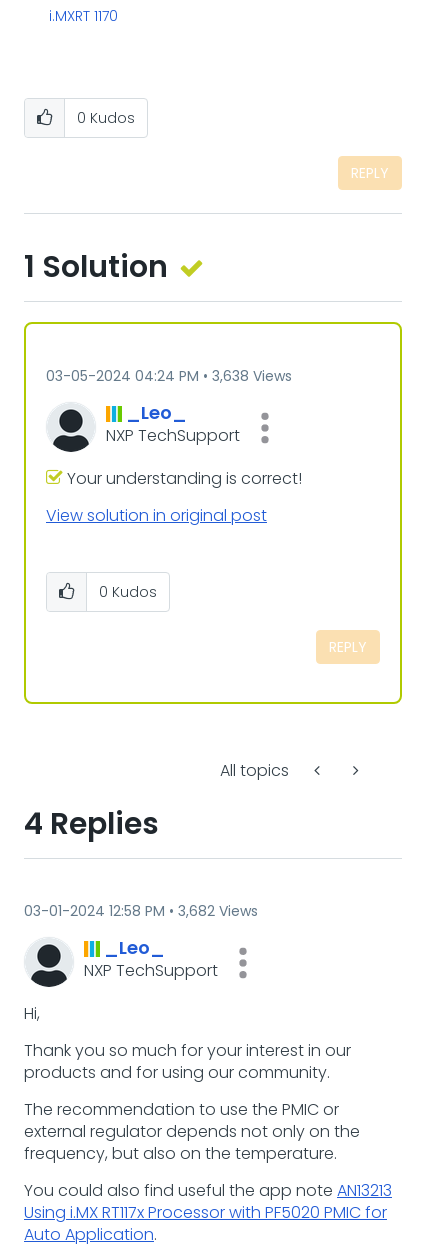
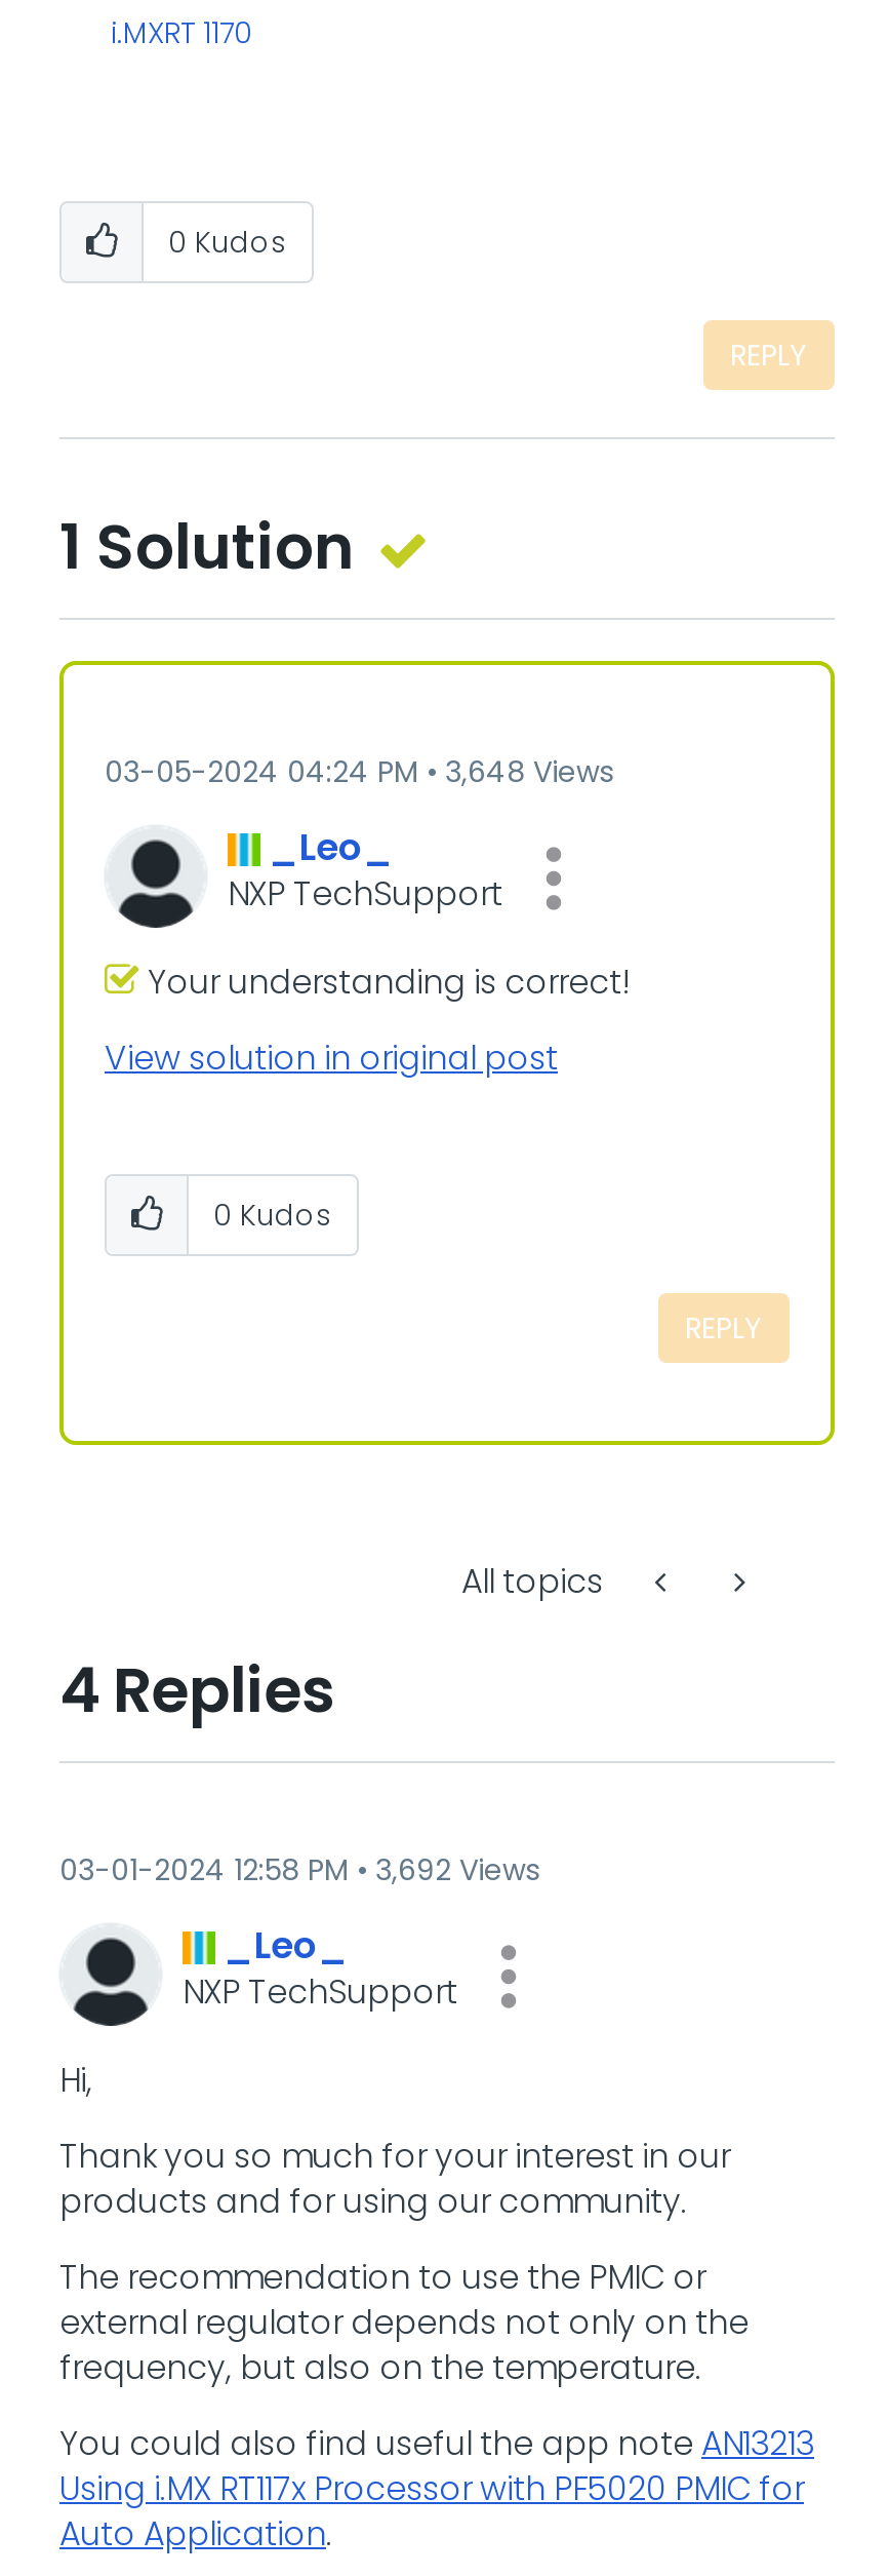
- 03-05-2024 04:24 PM 3,638 Views
+ 03-05-2024 04:24 PM 3,648 Views

- 03-01-2024 12:58 PM 3,682 Views
+ 03-01-2024 12:58 PM 3,692 Views
